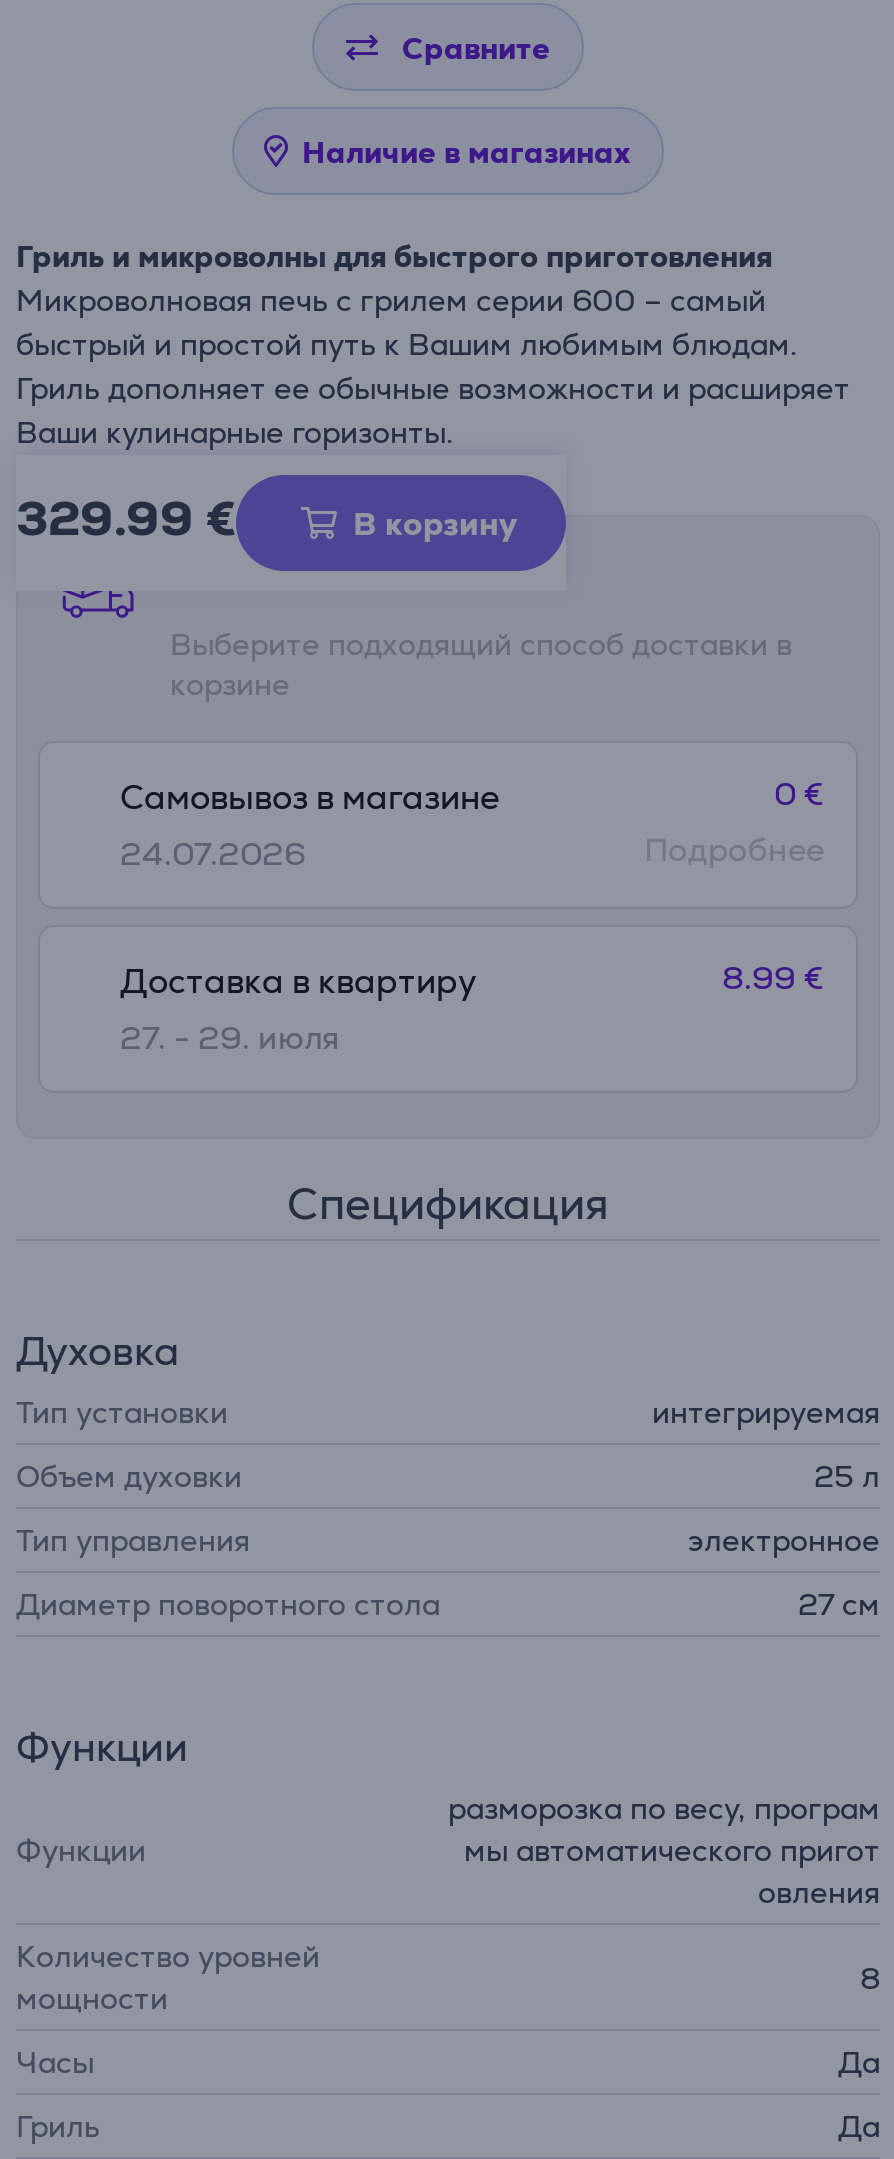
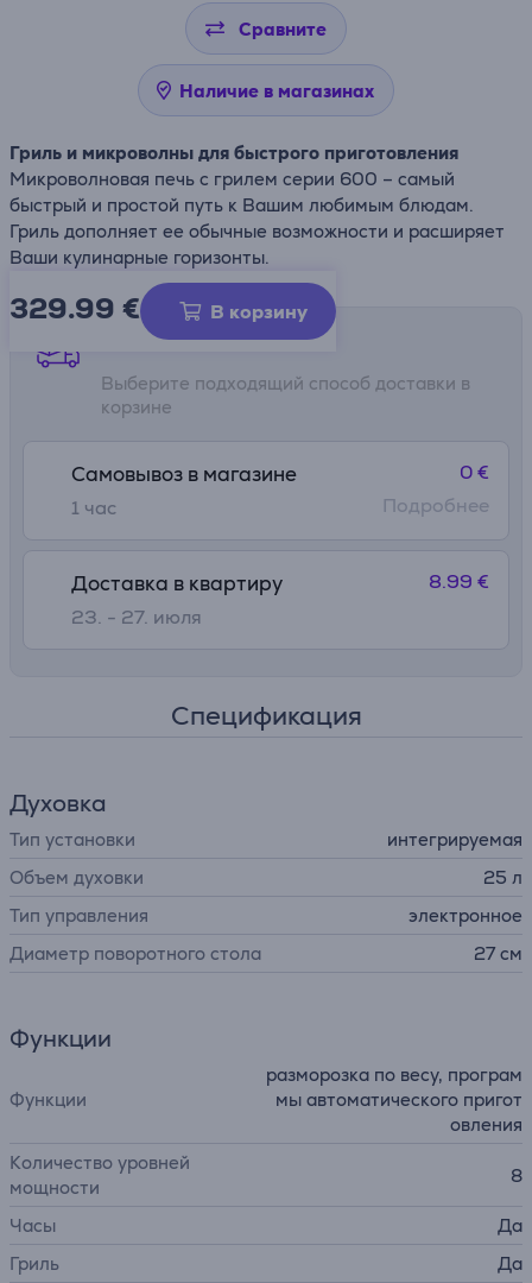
- 24.07.2026
+ 1 час

- 27. - 29. июля
+ 23. - 27. июля
